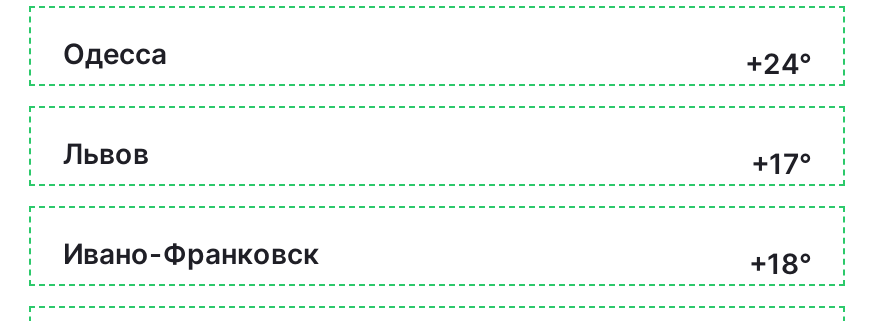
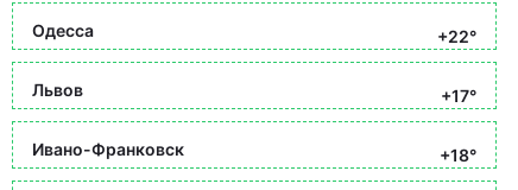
- +24°
+ +22°
